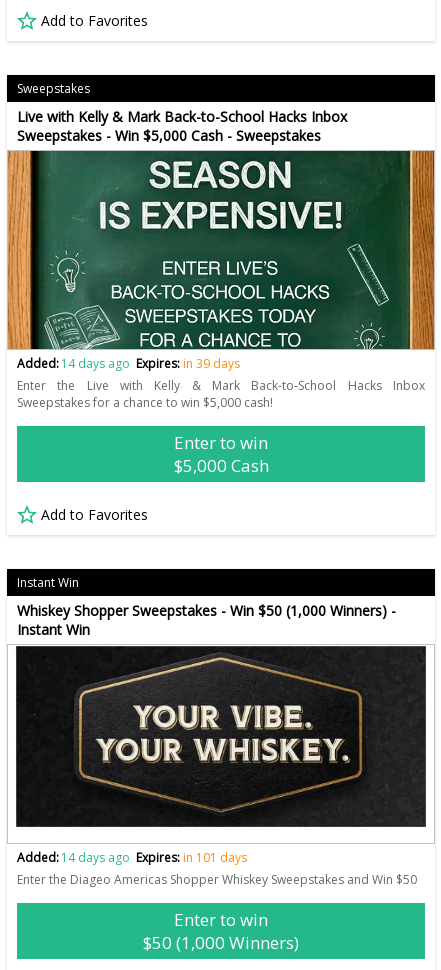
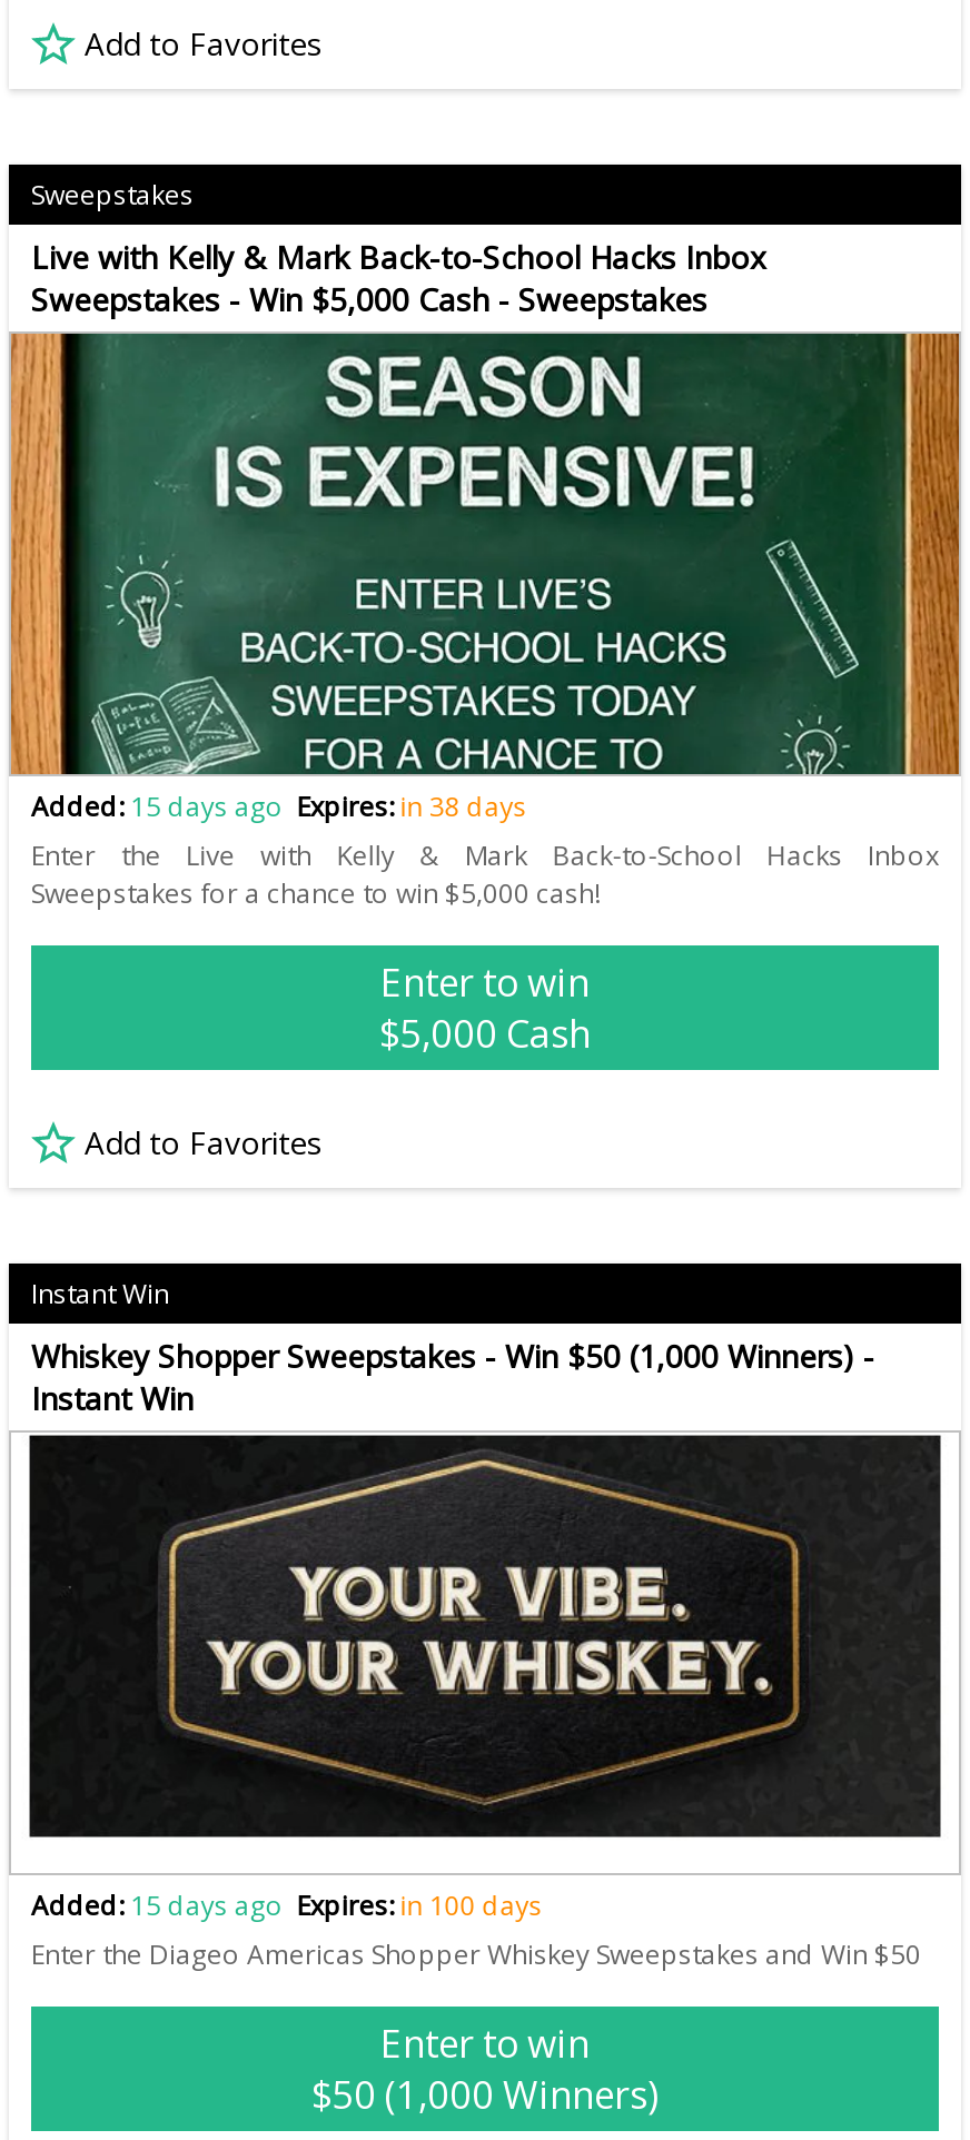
- Added: 14 days ago Expires: in 39 days
+ Added: 15 days ago Expires: in 38 days

- Added: 14 days ago Expires: in 101 days
+ Added: 15 days ago Expires: in 100 days
